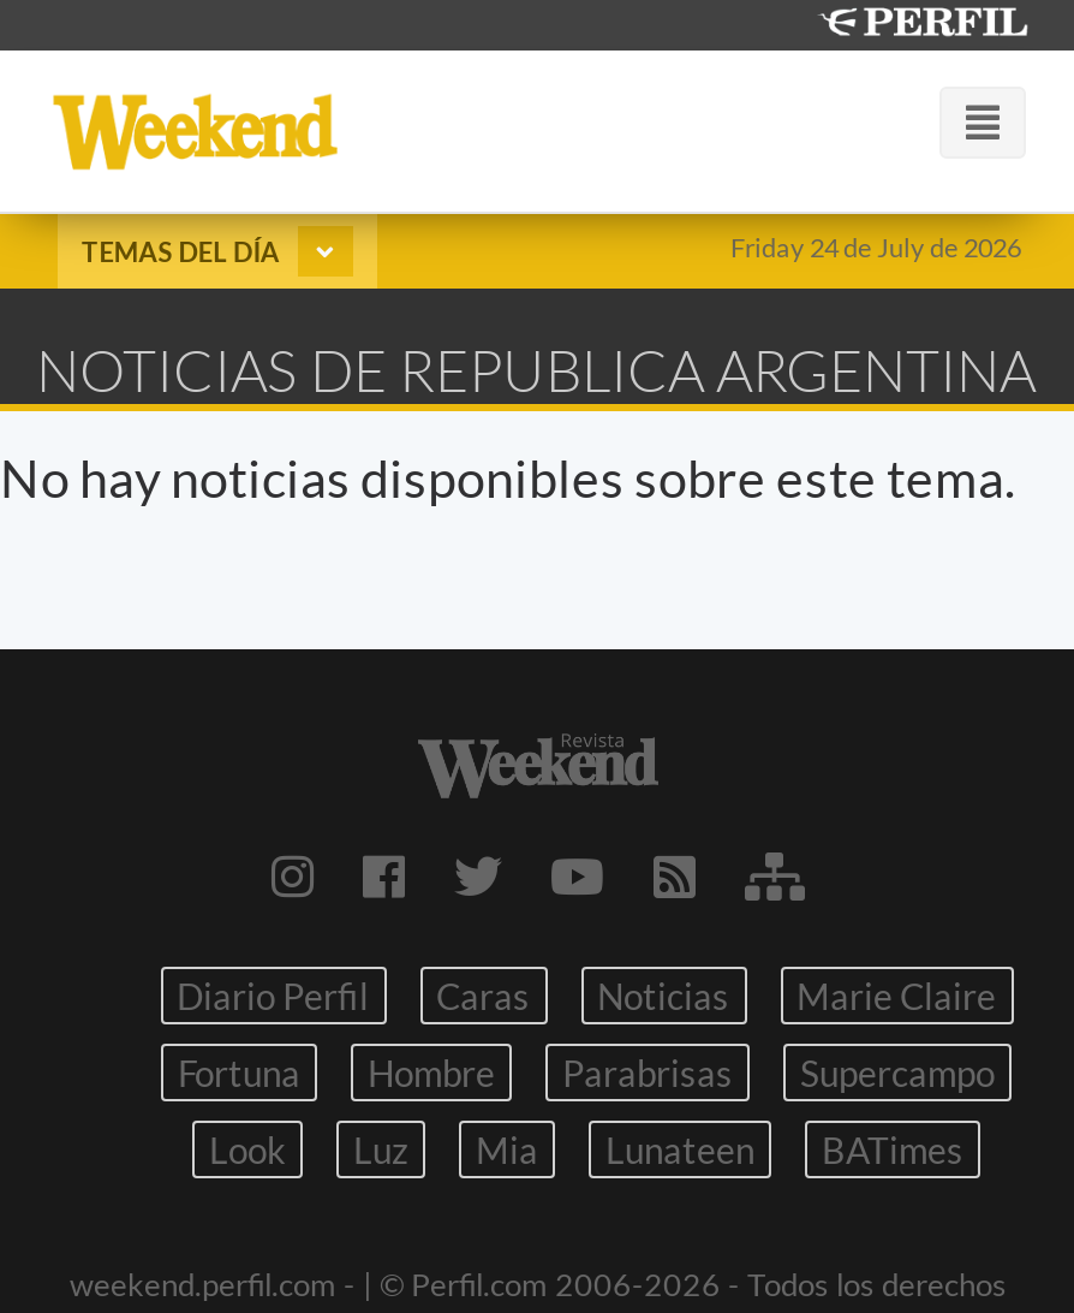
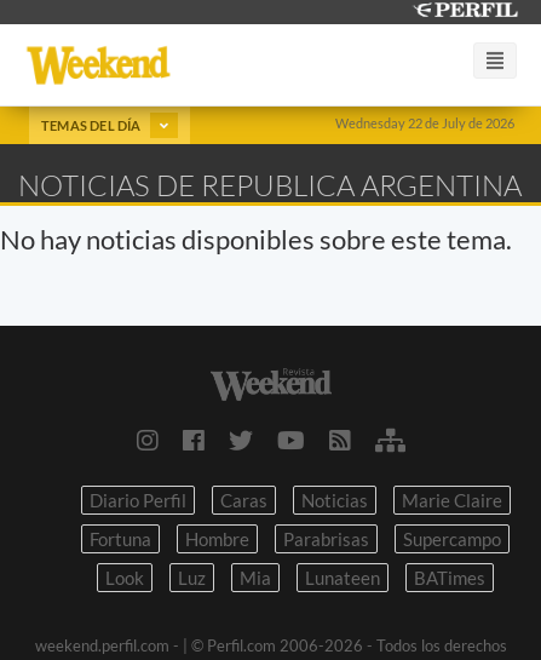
- Friday 24 de July de 2026
+ Wednesday 22 de July de 2026
